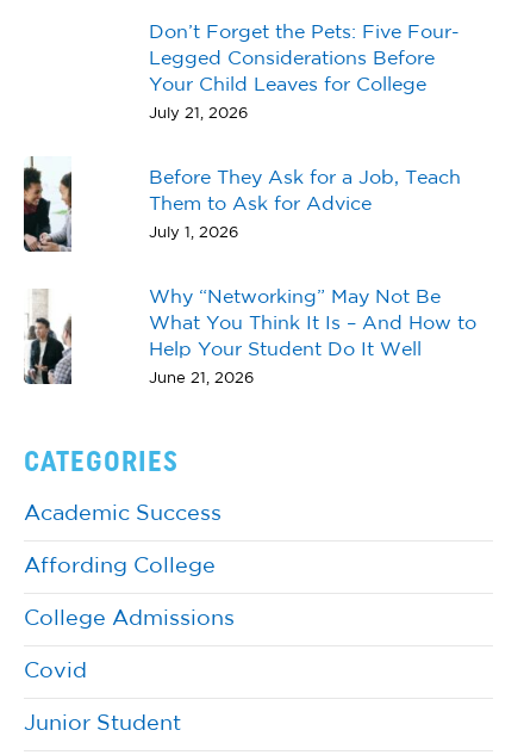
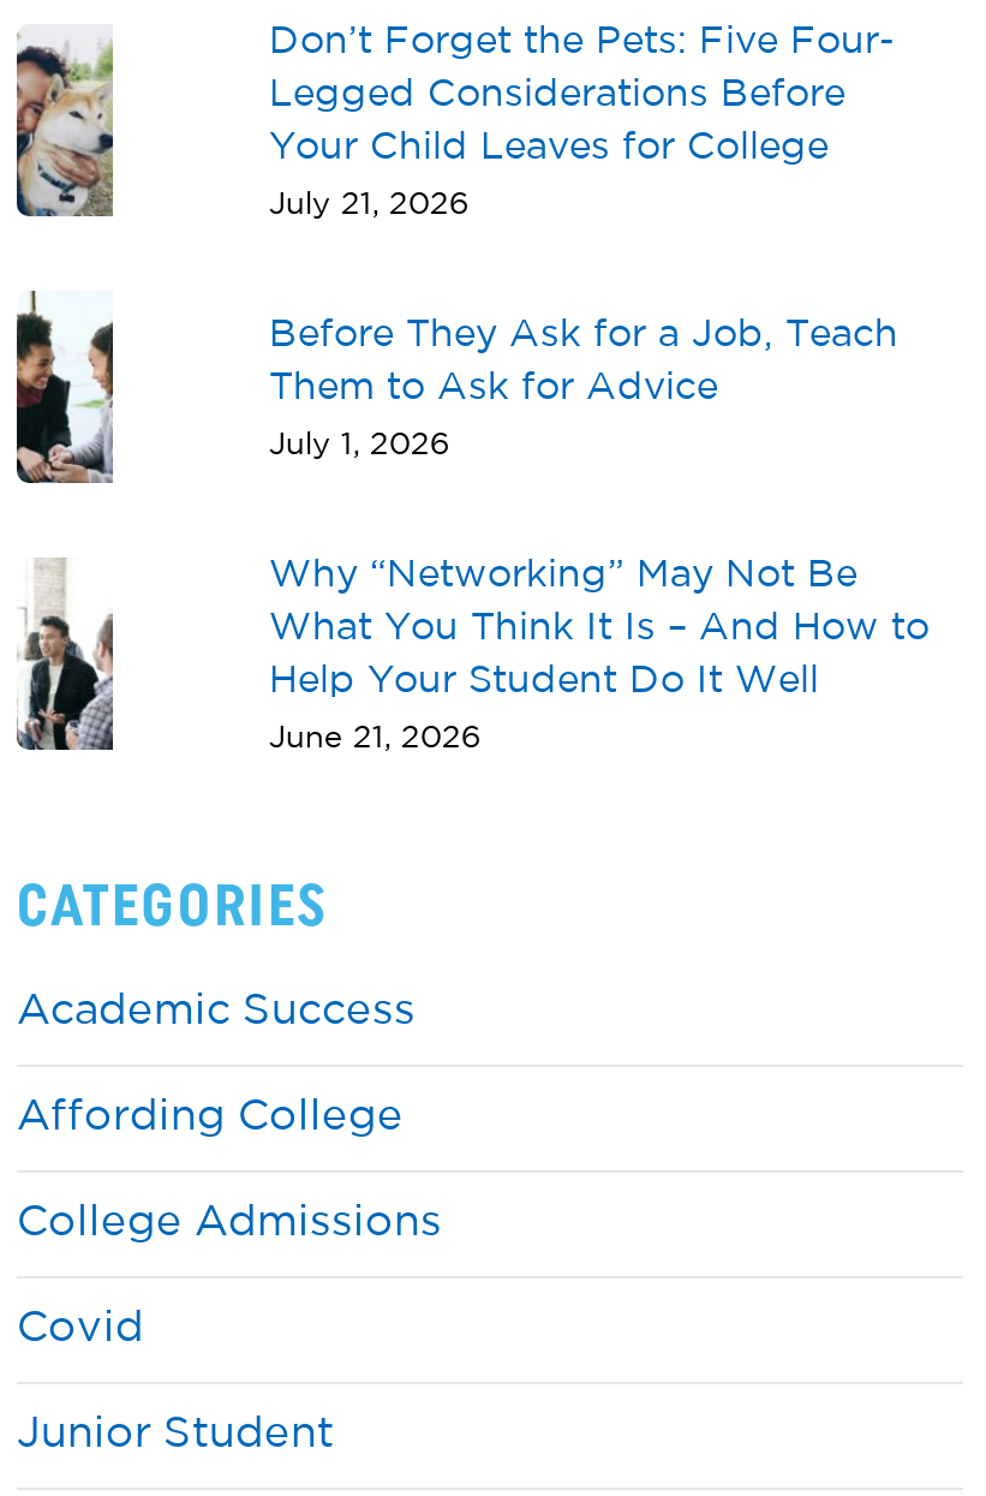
+ [image]
